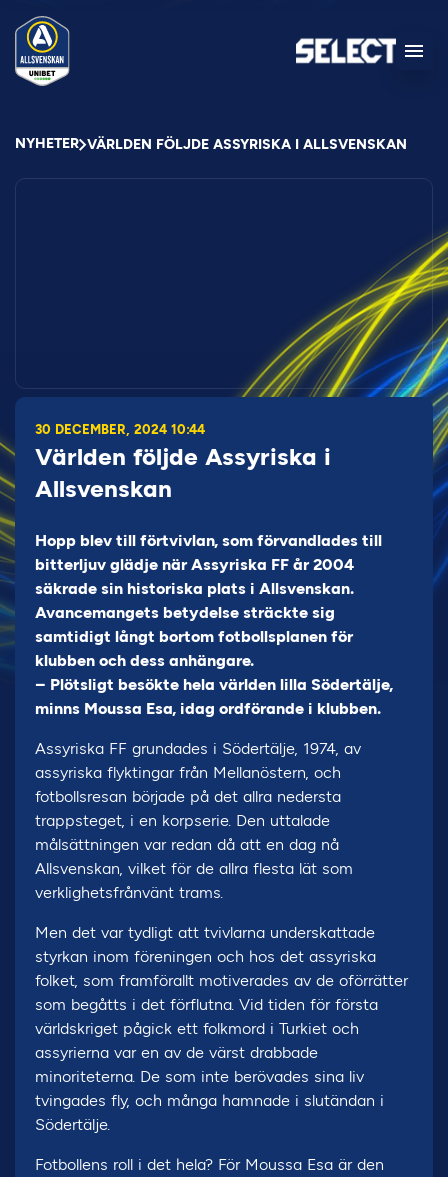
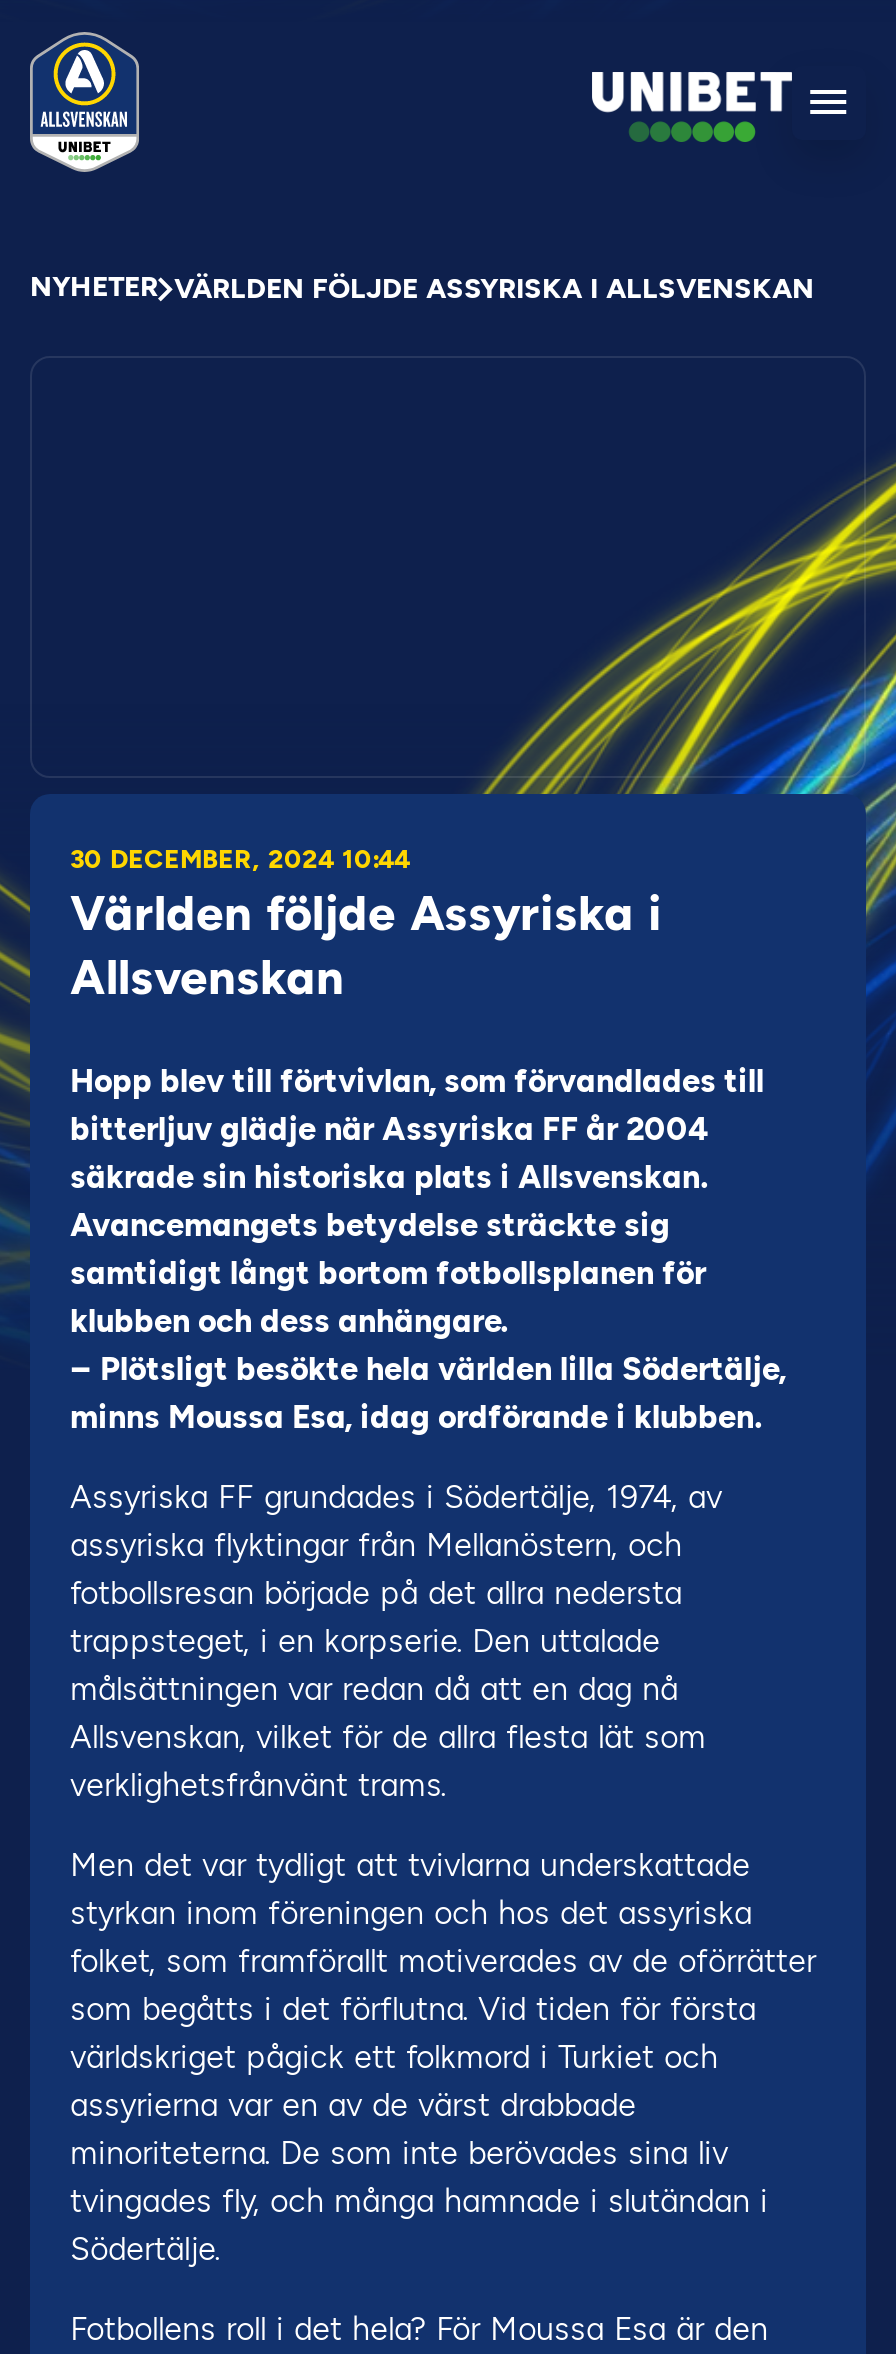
- [image]
+ [image]
